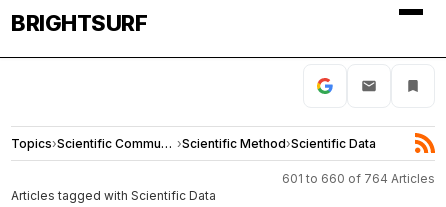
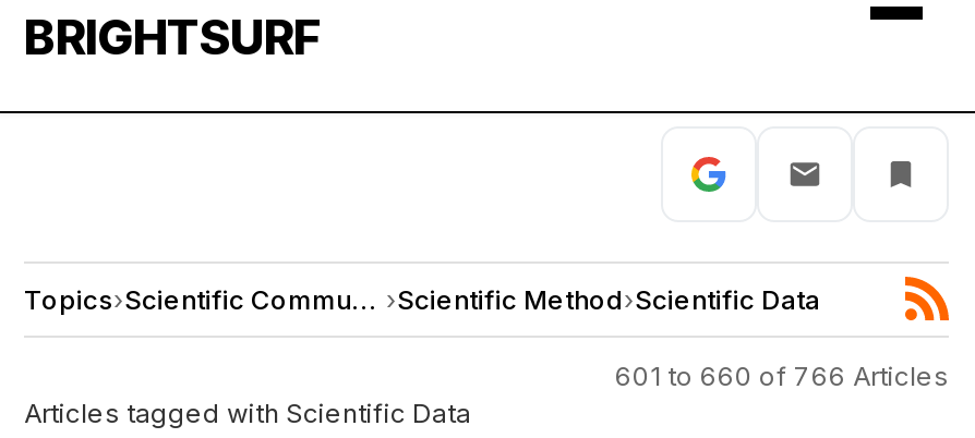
- 601 to 660 of 764 Articles
+ 601 to 660 of 766 Articles
